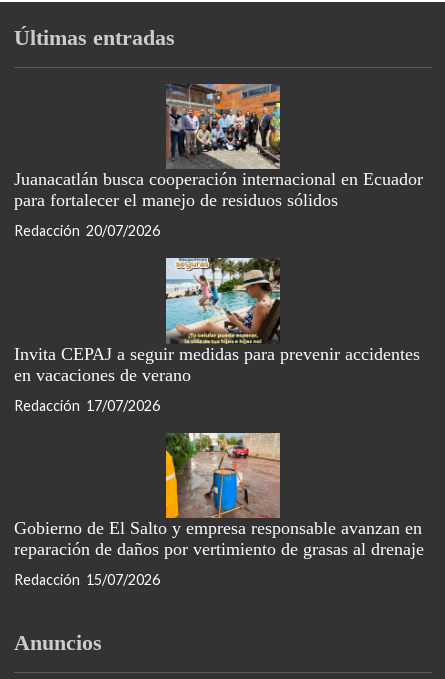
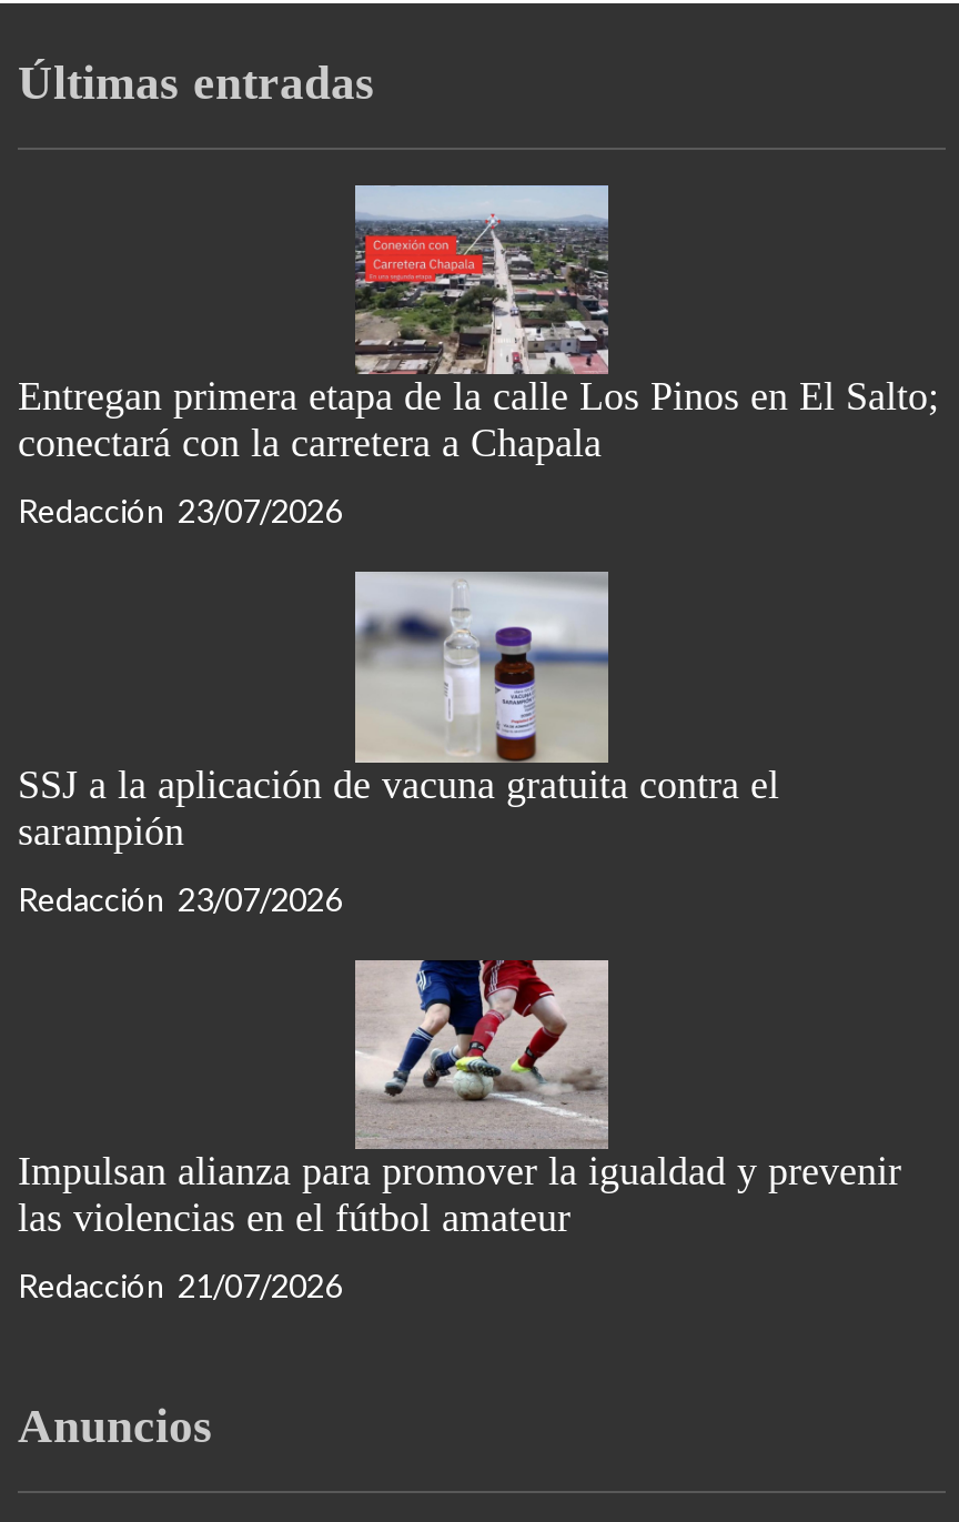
- [image]
- Juanacatlán busca cooperación internacional en Ecuador
- para fortalecer el manejo de residuos sólidos
+ [image]
+ Entregan primera etapa de la calle Los Pinos en El Salto;
+ conectará con la carretera a Chapala

- Redacción 20/07/2026
+ Redacción 23/07/2026

- [image]
- Invita CEPAJ a seguir medidas para prevenir accidentes
- en vacaciones de verano
+ [image]
+ SSJ a la aplicación de vacuna gratuita contra el
+ sarampión

- Redacción 17/07/2026
+ Redacción 23/07/2026

- [image]
- Gobierno de El Salto y empresa responsable avanzan en
- reparación de daños por vertimiento de grasas al drenaje
+ [image]
+ Impulsan alianza para promover la igualdad y prevenir
+ las violencias en el fútbol amateur

- Redacción 15/07/2026
+ Redacción 21/07/2026
